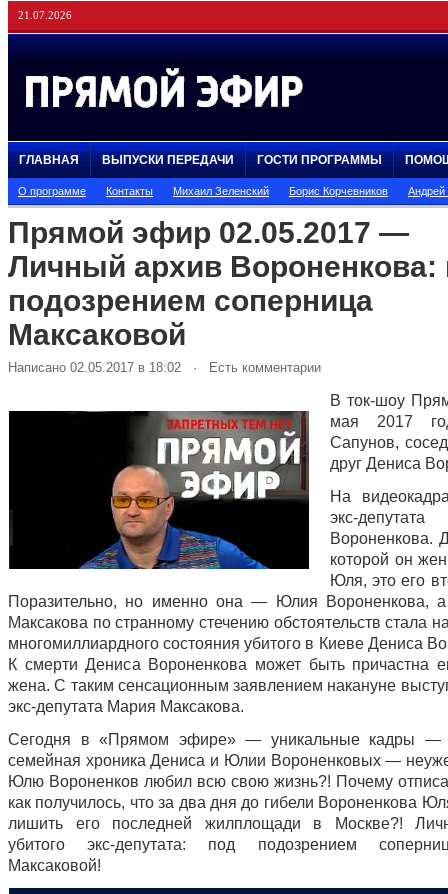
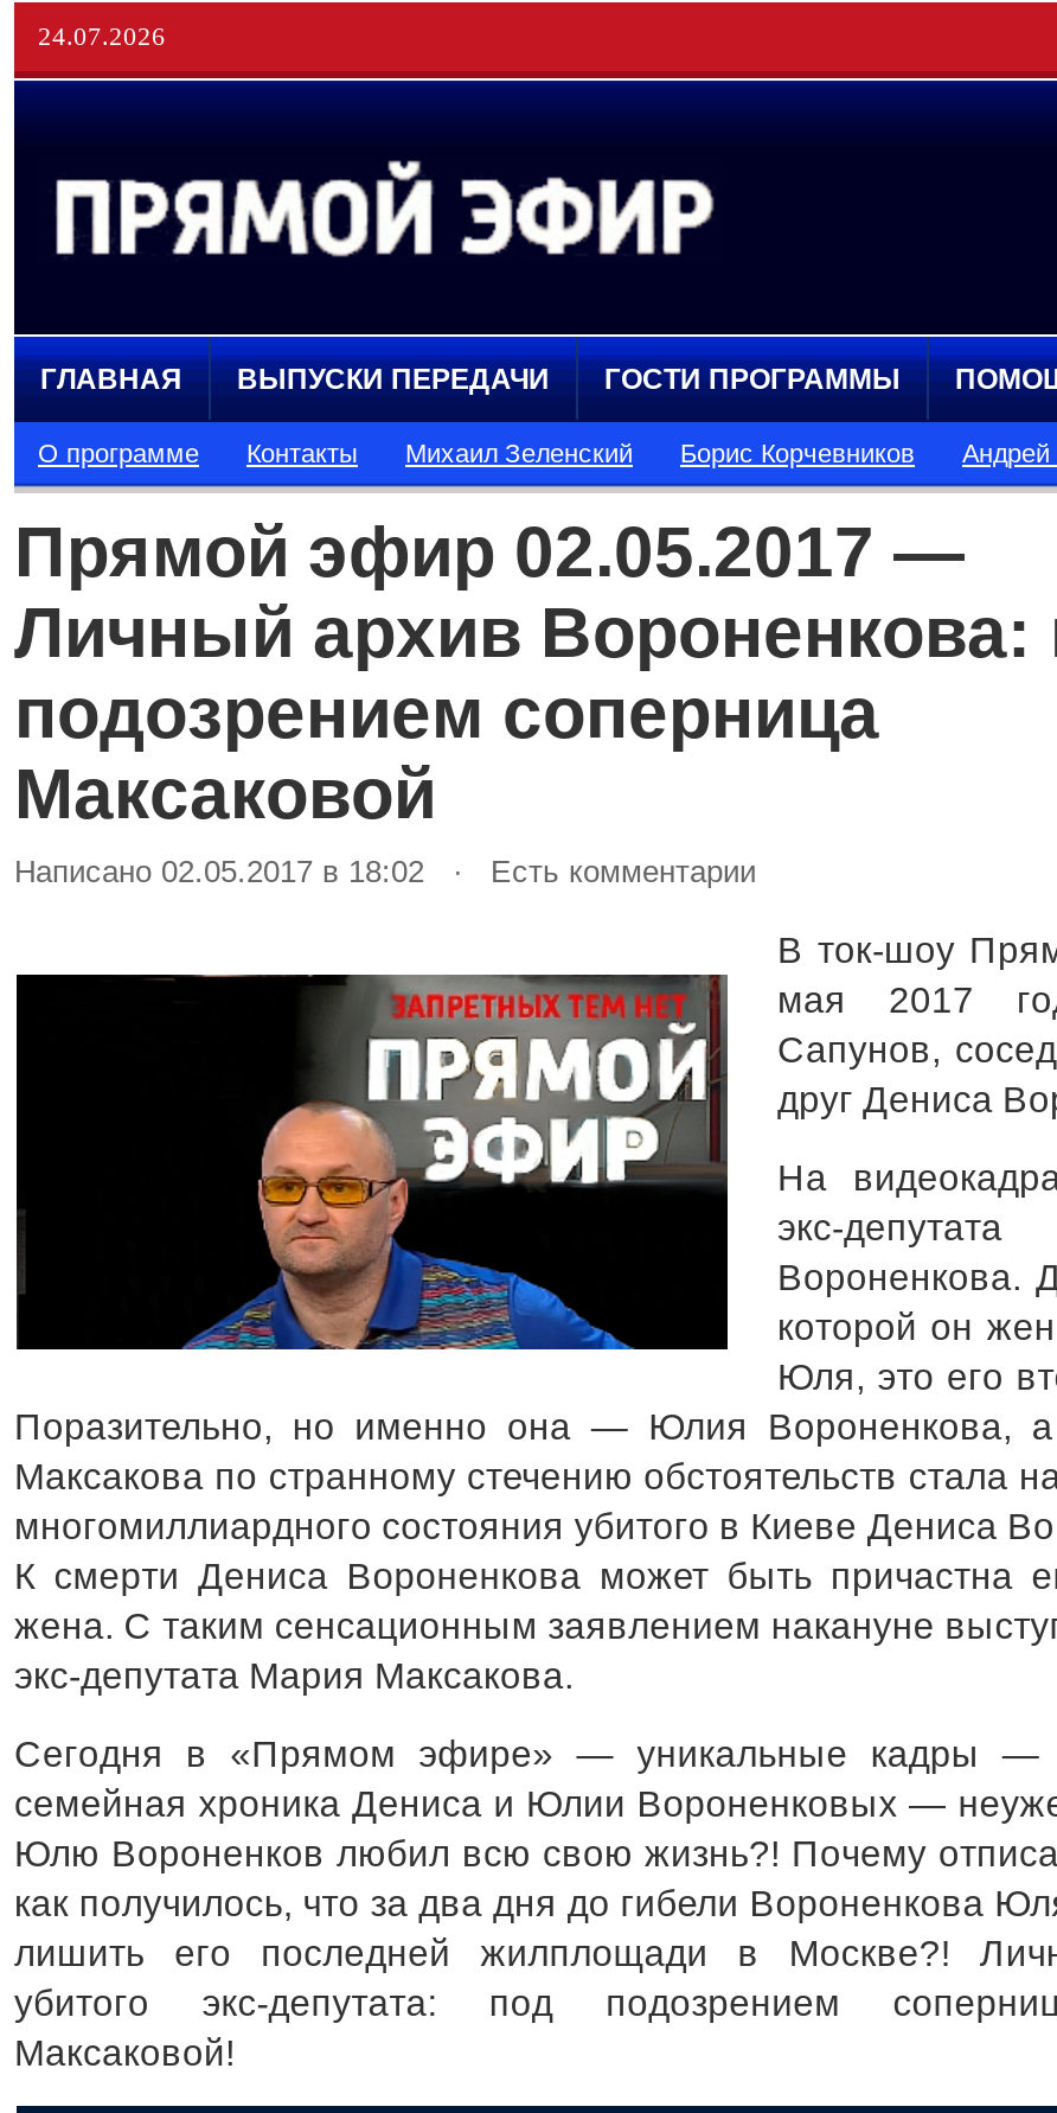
- 21.07.2026
+ 24.07.2026
